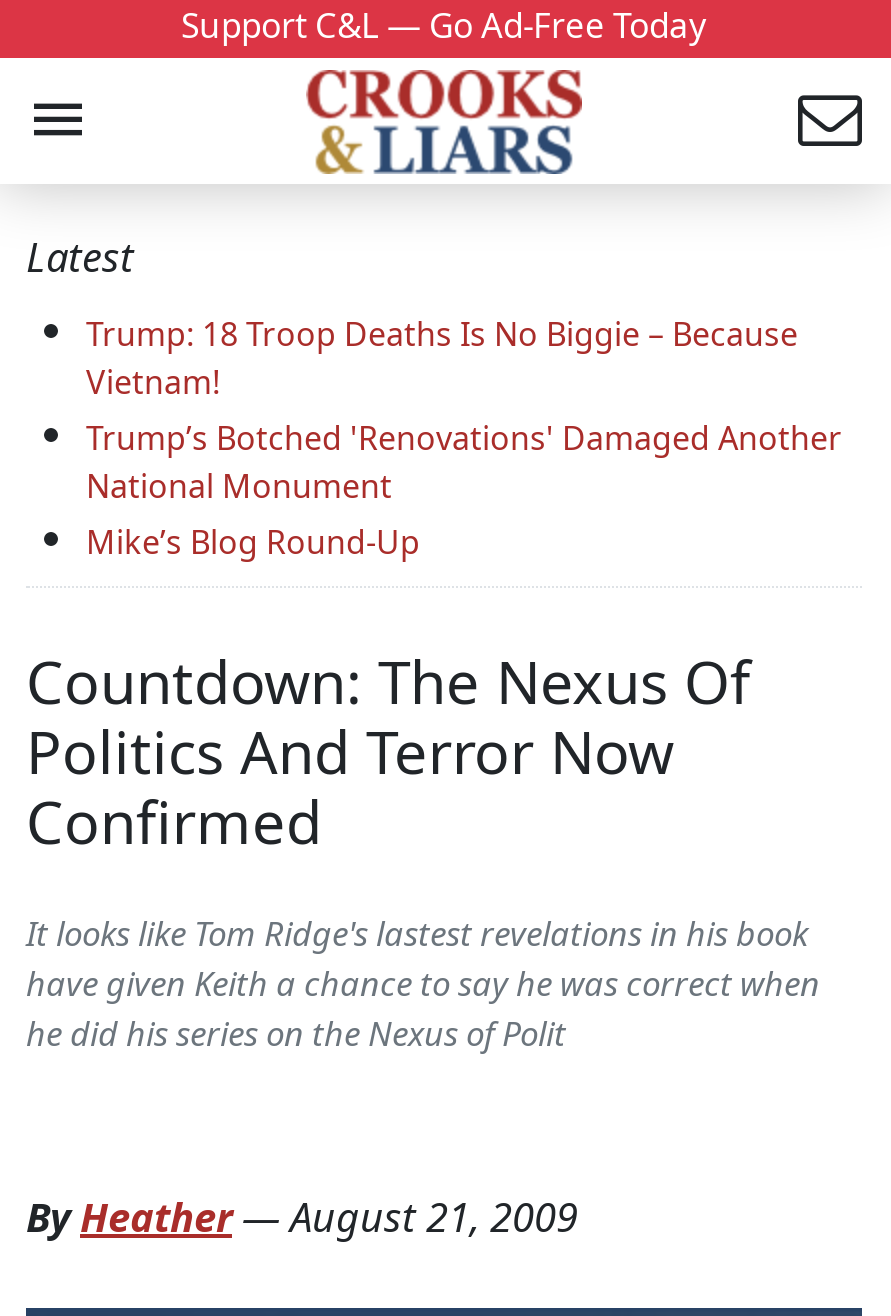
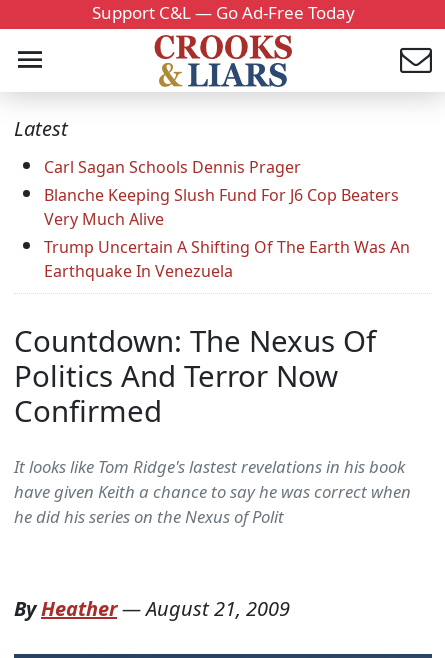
- Trump: 18 Troop Deaths Is No Biggie – Because
- Vietnam!
- Trump’s Botched 'Renovations' Damaged Another
- National Monument
- Mike’s Blog Round-Up
+ Carl Sagan Schools Dennis Prager
+ Blanche Keeping Slush Fund For J6 Cop Beaters
+ Very Much Alive
+ Trump Uncertain A Shifting Of The Earth Was An
+ Earthquake In Venezuela
